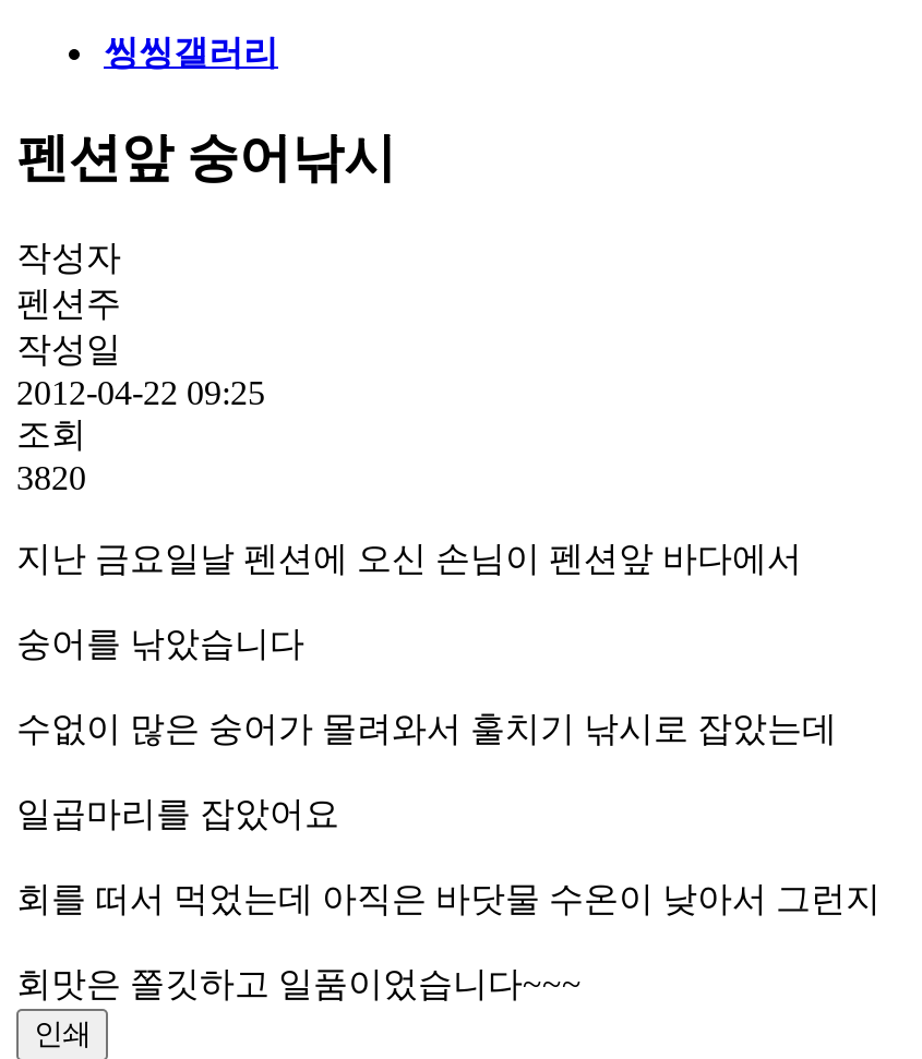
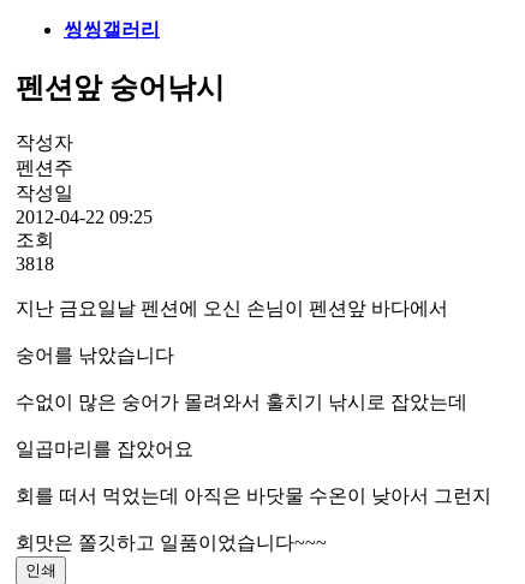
- 3820
+ 3818
